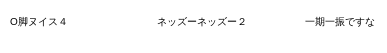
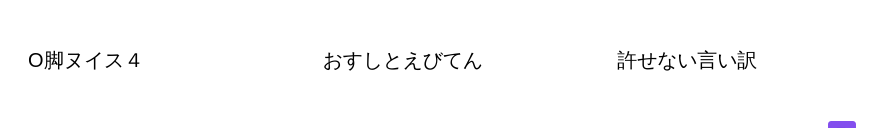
- ネッズーネッズー２
- 一期一振ですな
+ おすしとえびてん
+ 許せない言い訳
